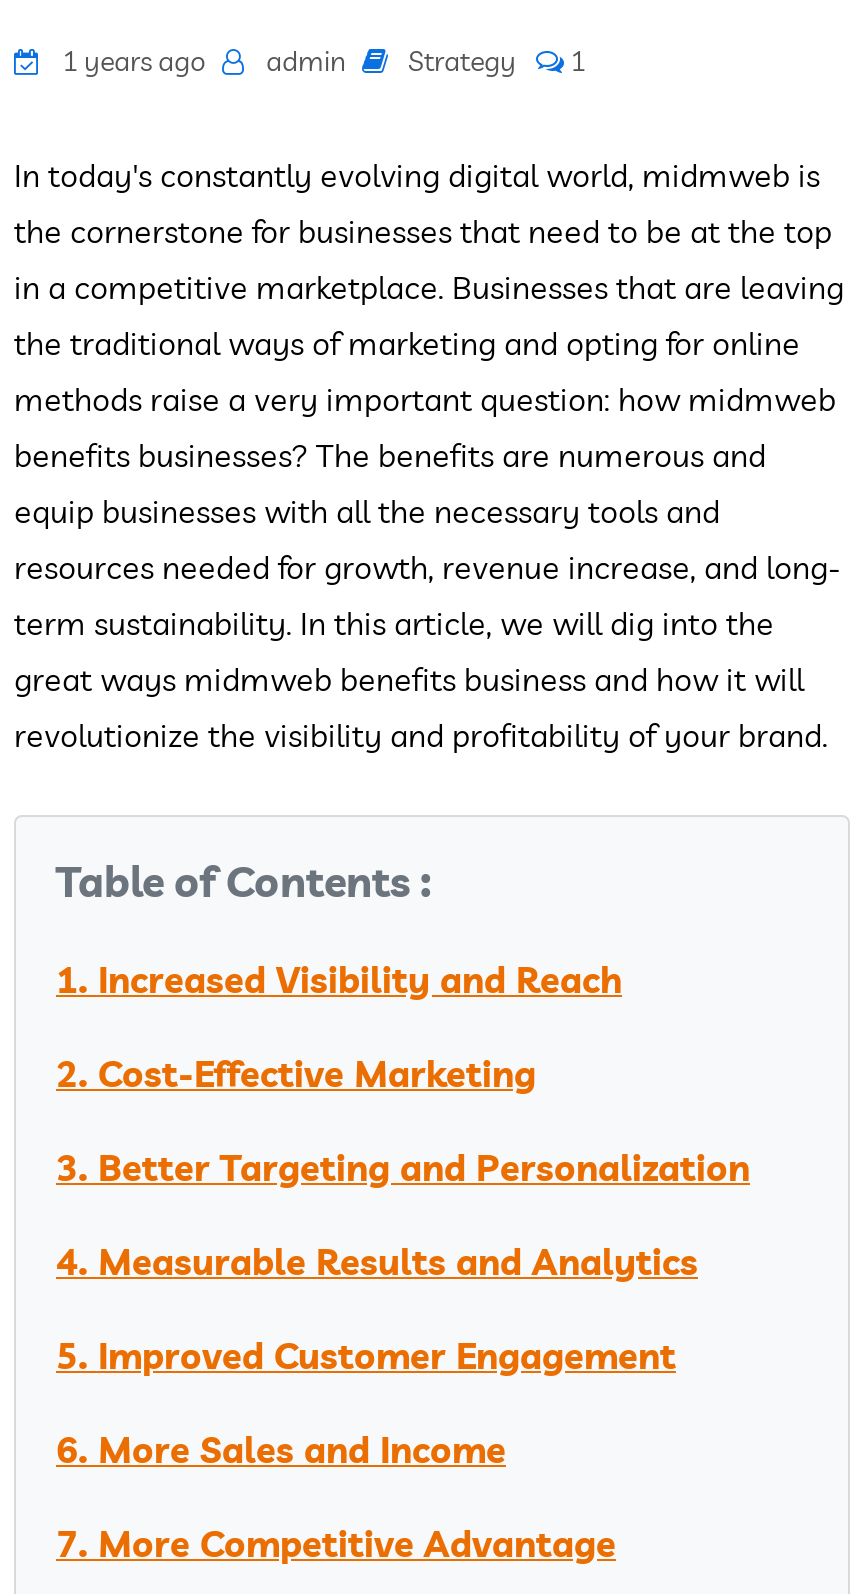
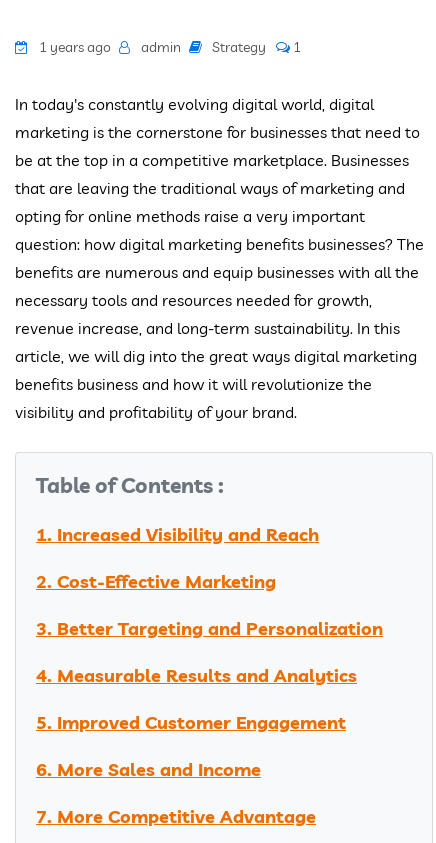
- In today's constantly evolving digital world, midmweb is
- the cornerstone for businesses that need to be at the top
- in a competitive marketplace. Businesses that are leaving
- the traditional ways of marketing and opting for online
- methods raise a very important question: how midmweb
- benefits businesses? The benefits are numerous and
- equip businesses with all the necessary tools and
- resources needed for growth, revenue increase, and long-
- term sustainability. In this article, we will dig into the
- great ways midmweb benefits business and how it will
- revolutionize the visibility and profitability of your brand.
+ In today's constantly evolving digital world, digital
+ marketing is the cornerstone for businesses that need to
+ be at the top in a competitive marketplace. Businesses
+ that are leaving the traditional ways of marketing and
+ opting for online methods raise a very important
+ question: how digital marketing benefits businesses? The
+ benefits are numerous and equip businesses with all the
+ necessary tools and resources needed for growth,
+ revenue increase, and long-term sustainability. In this
+ article, we will dig into the great ways digital marketing
+ benefits business and how it will revolutionize the
+ visibility and profitability of your brand.
